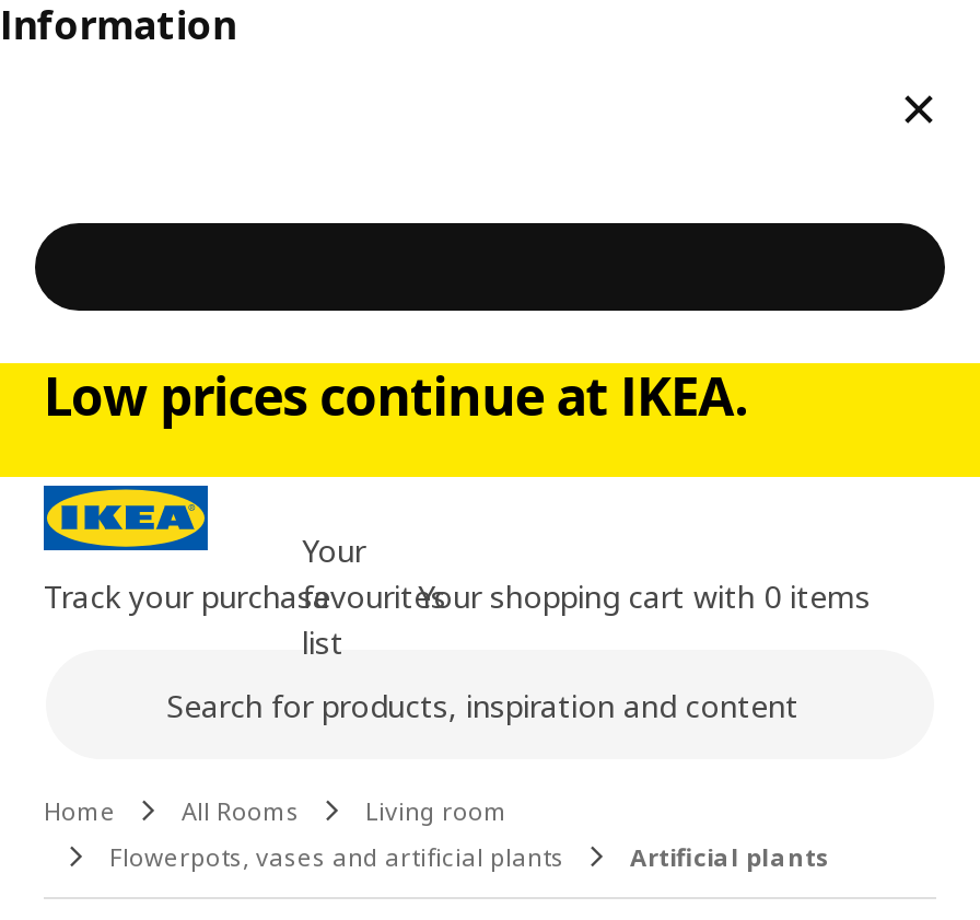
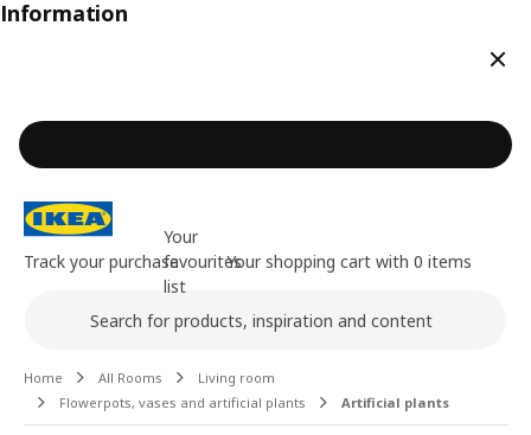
- Low prices continue at IKEA.
